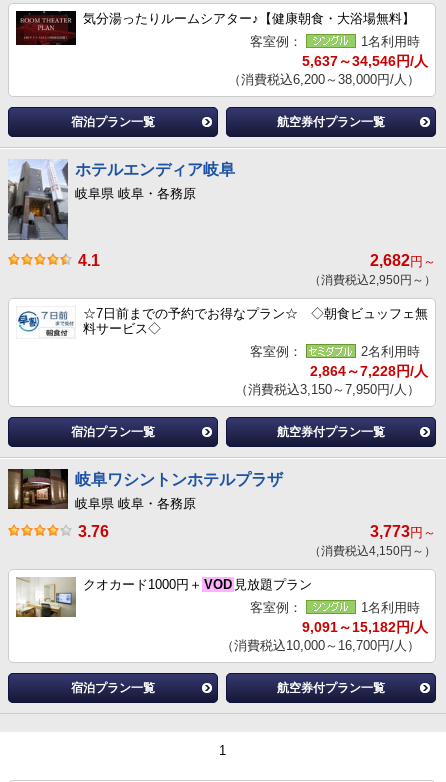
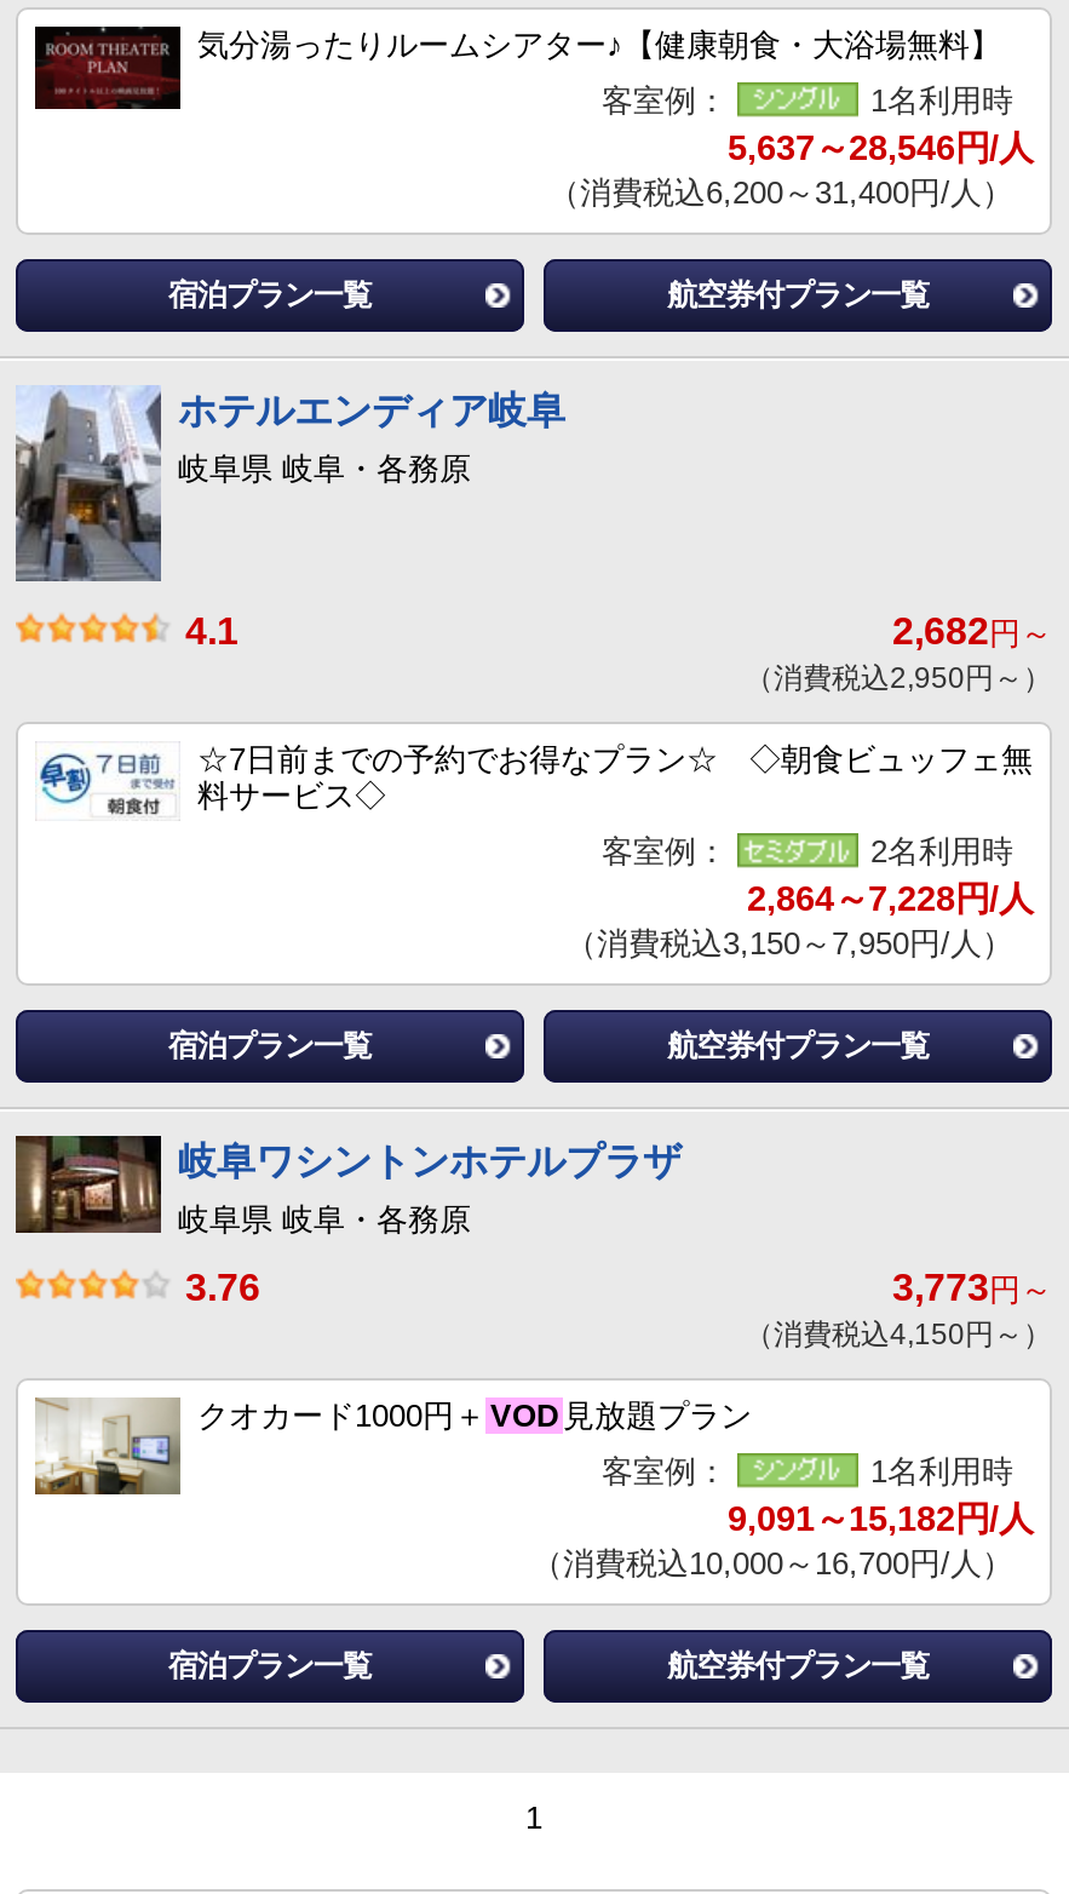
- 5,637～34,546円/人
+ 5,637～28,546円/人

- （消費税込6,200～38,000円/人）
+ （消費税込6,200～31,400円/人）
